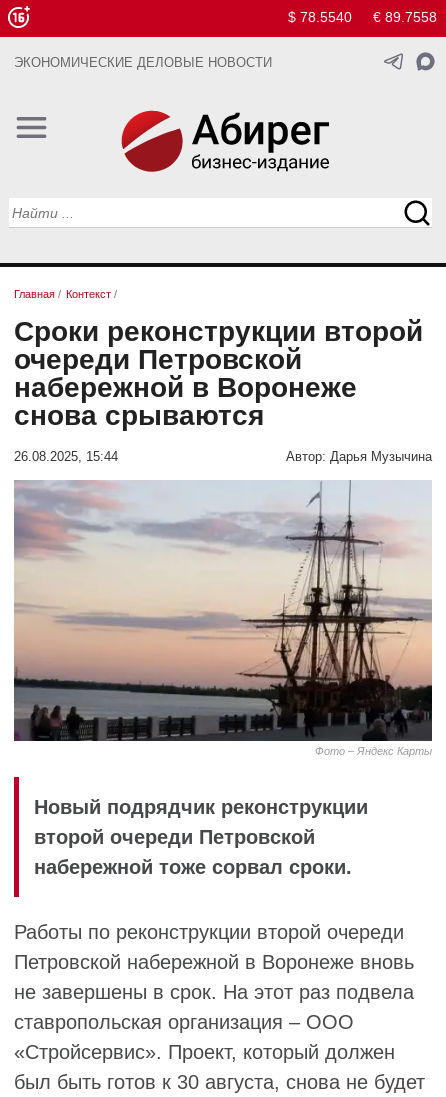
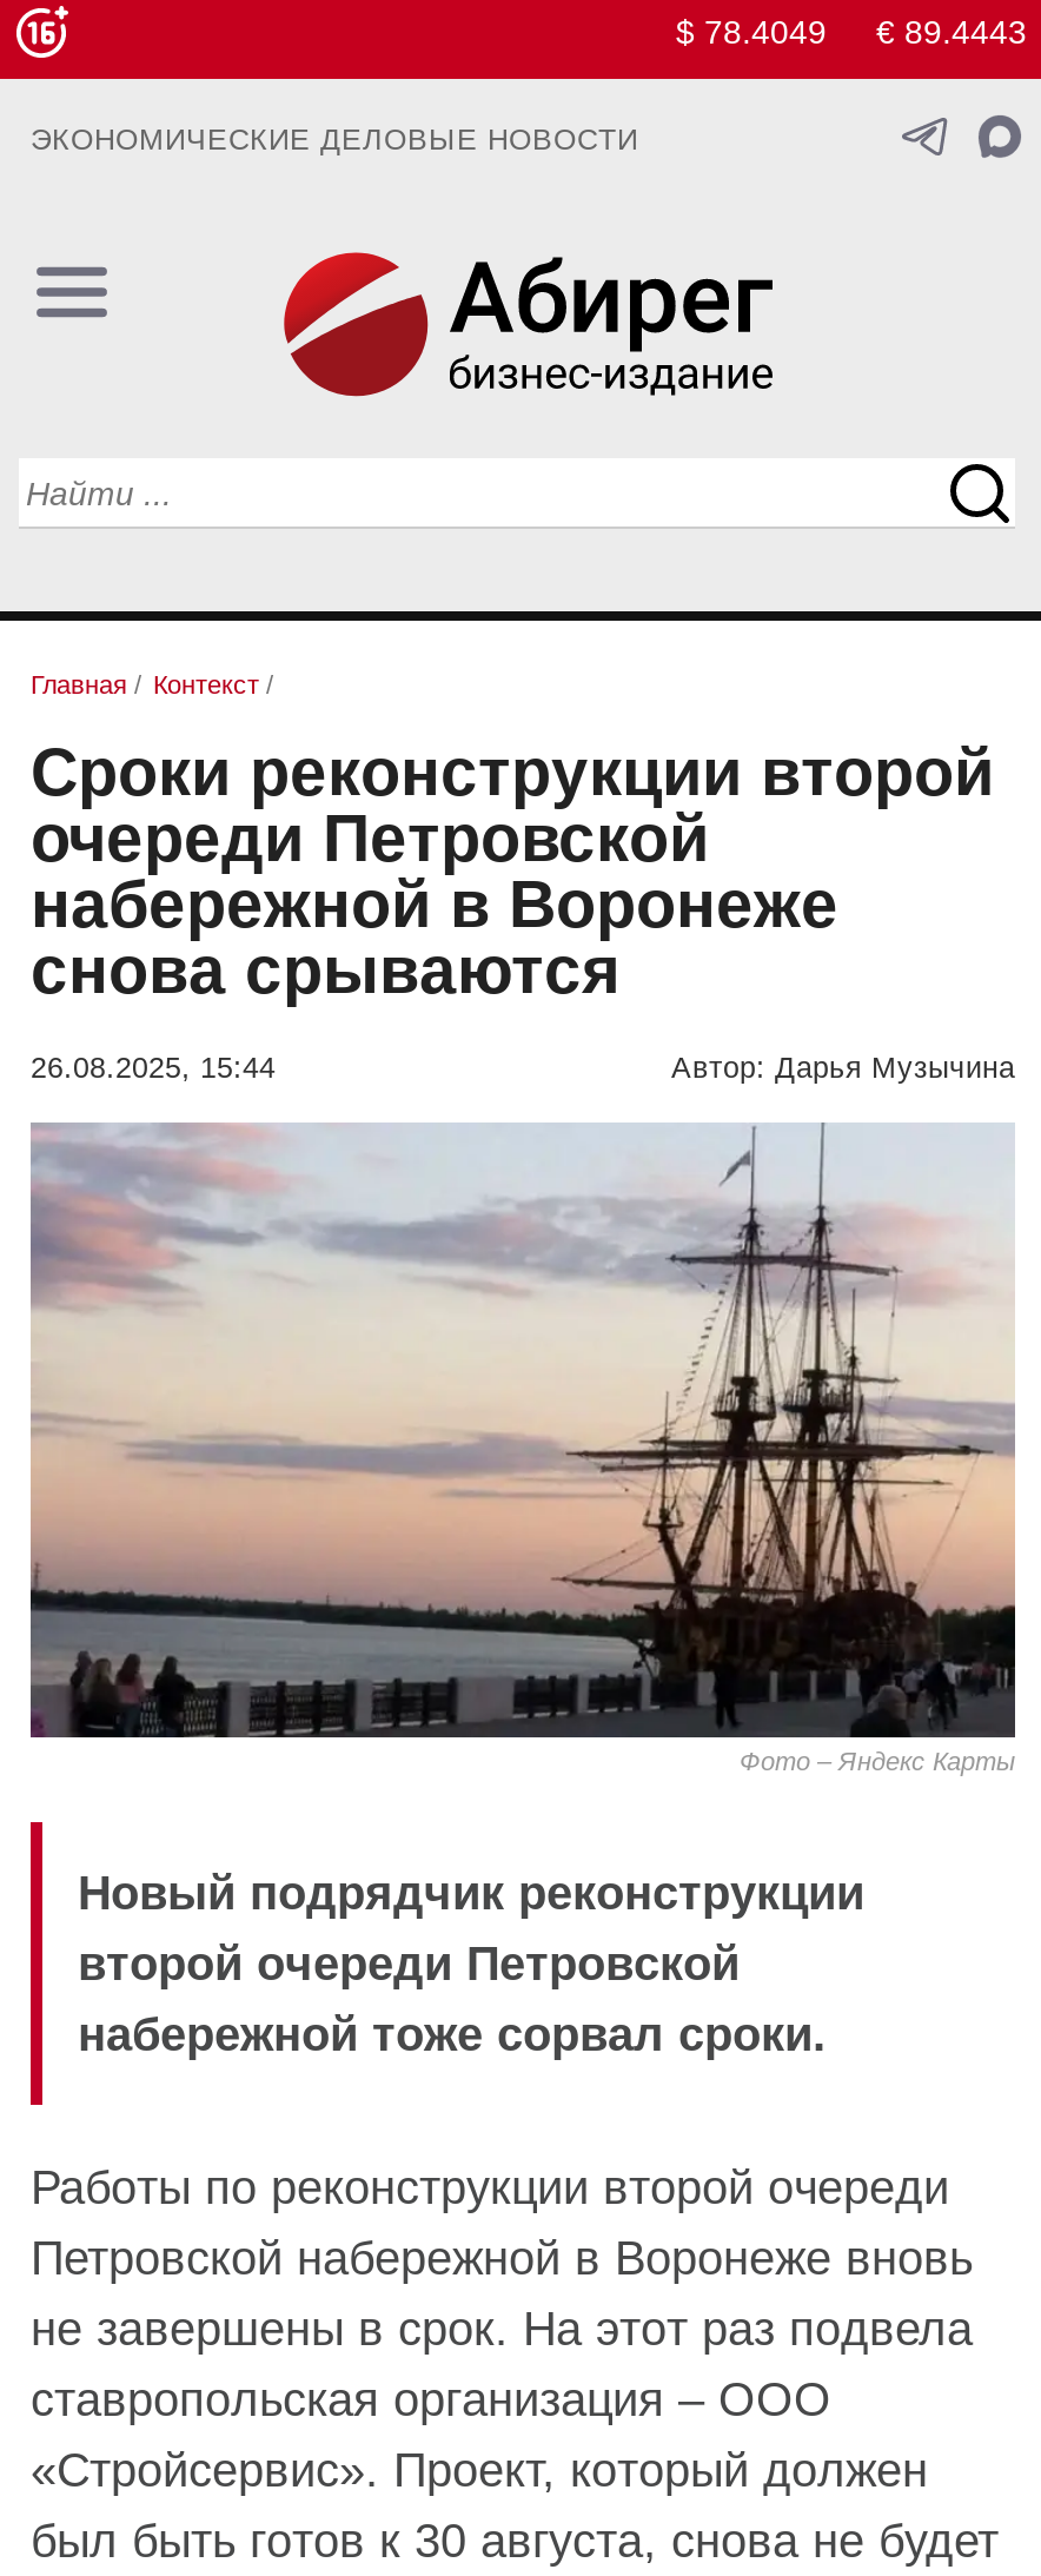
- $ 78.5540
+ $ 78.4049

- € 89.7558
+ € 89.4443
